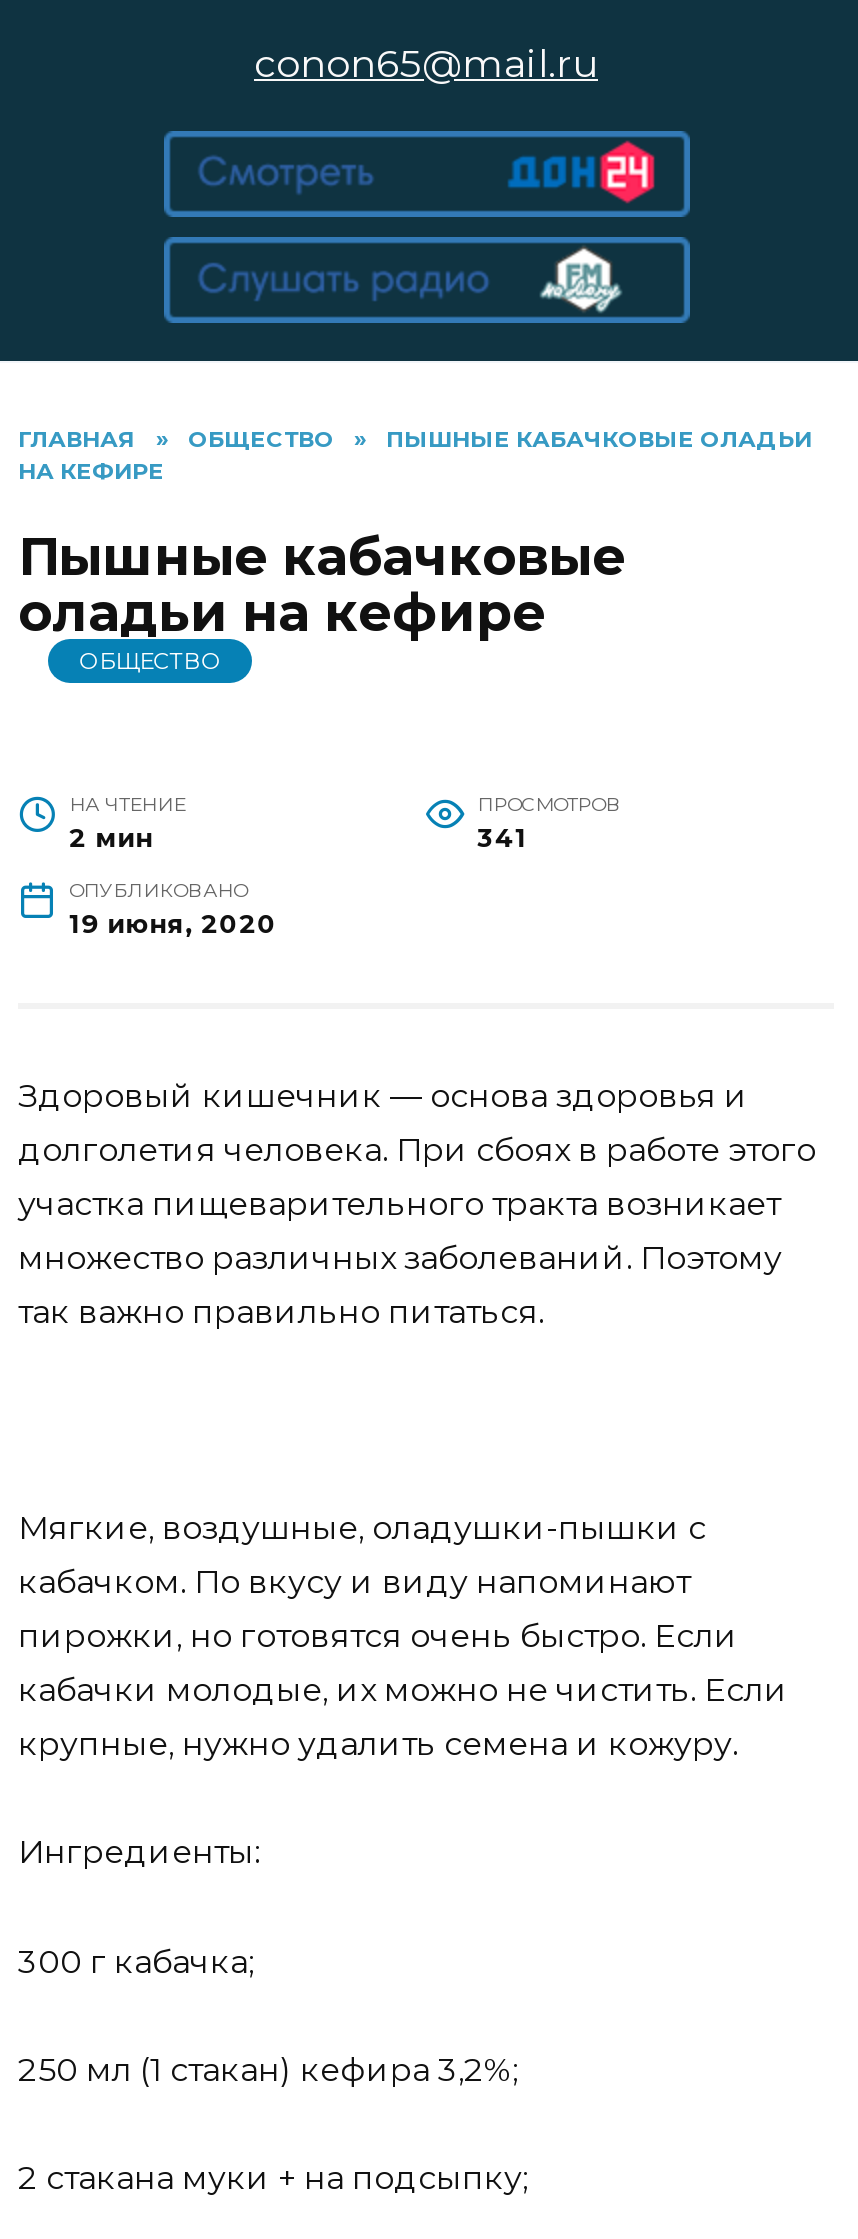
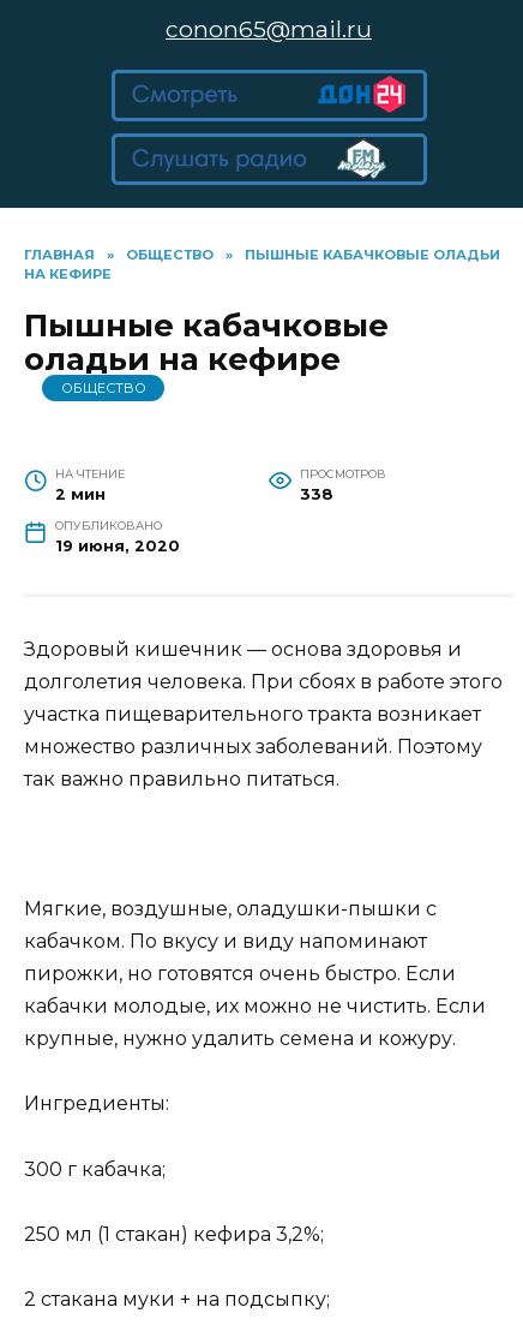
- 341
+ 338
